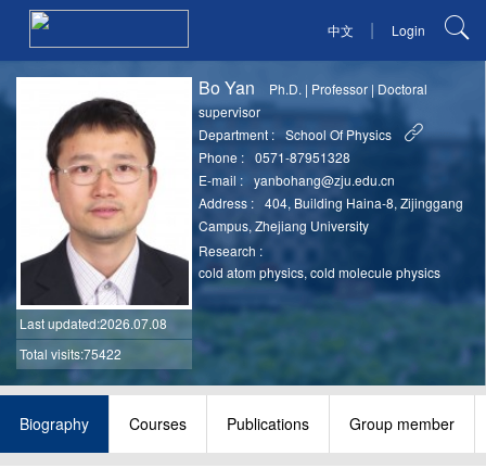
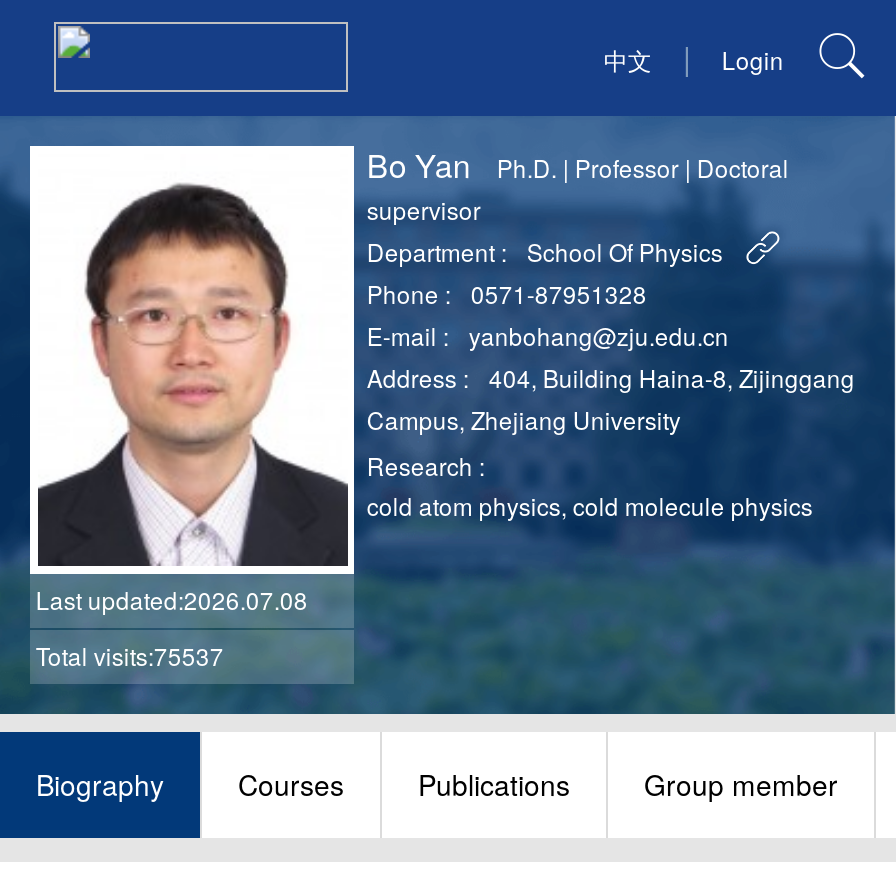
- Total visits:75422
+ Total visits:75537
